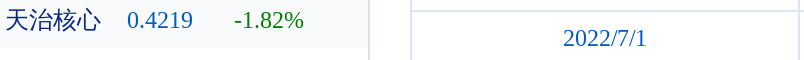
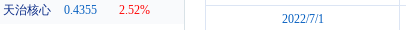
- 0.4219
+ 0.4355

- -1.82%
+ 2.52%
